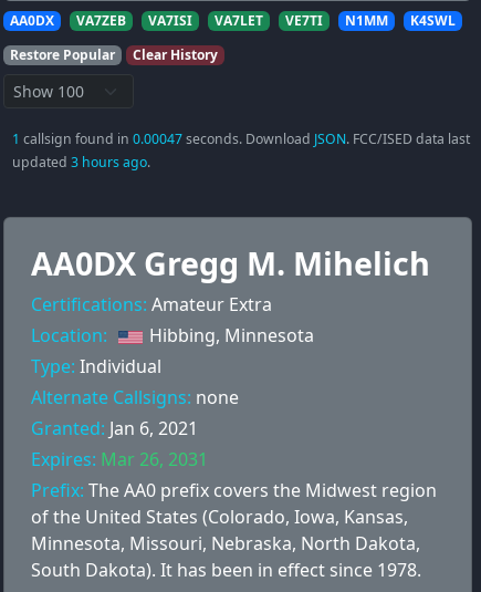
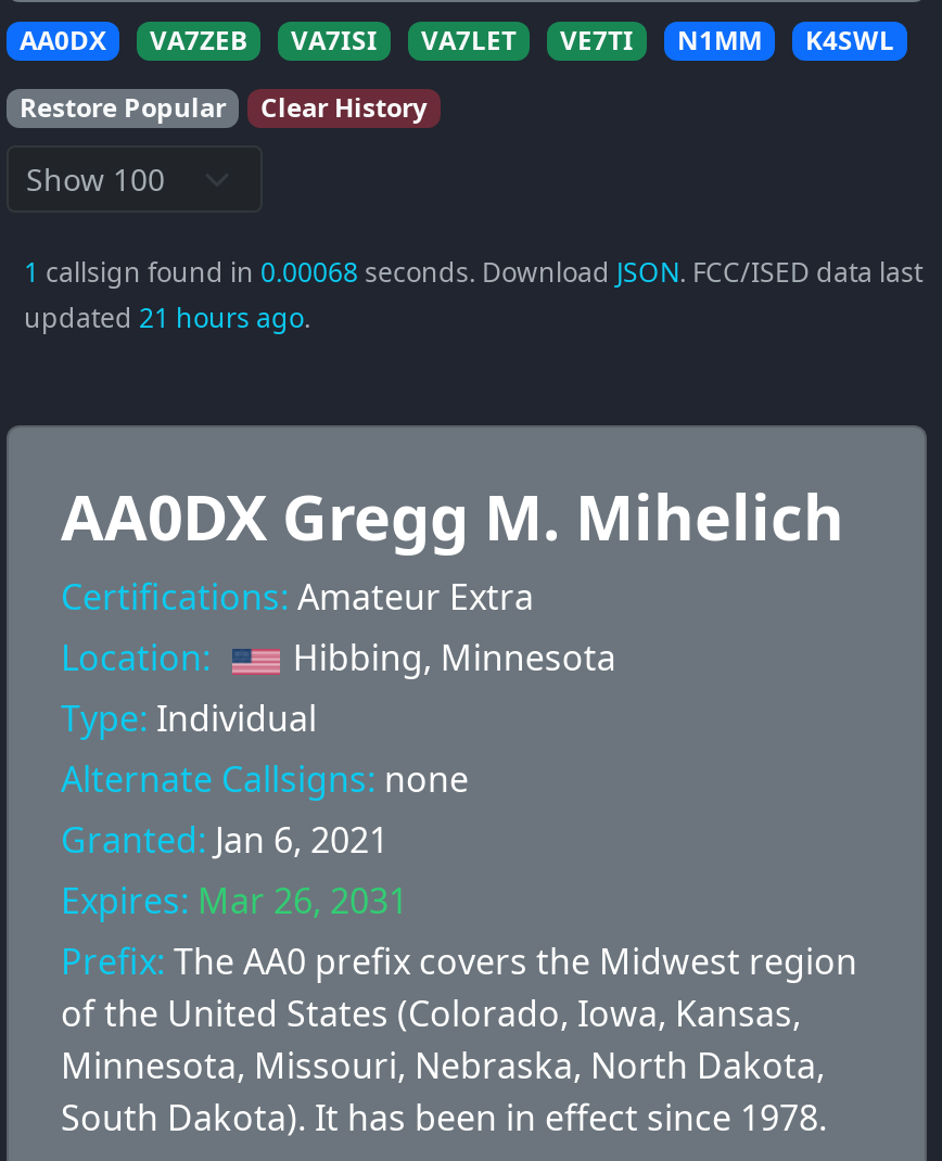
- 1 callsign found in 0.00047 seconds. Download JSON. FCC/ISED data last
+ 1 callsign found in 0.00068 seconds. Download JSON. FCC/ISED data last

- updated 3 hours ago.
+ updated 21 hours ago.
